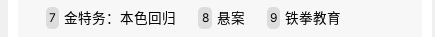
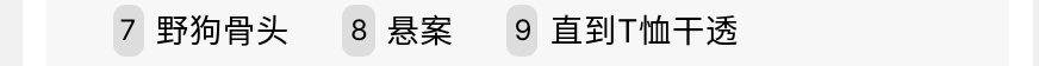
- 7 金特务：本色回归
+ 7 野狗骨头

- 9 铁拳教育
+ 9 直到T恤干透
